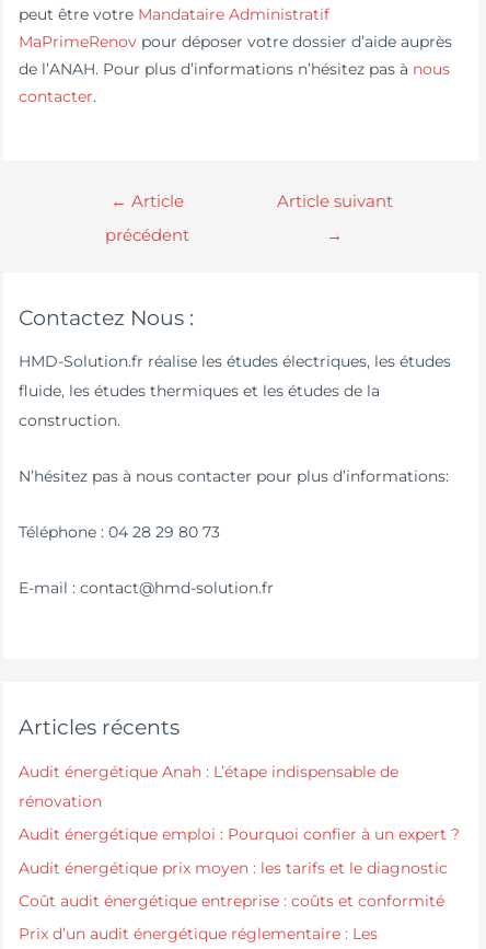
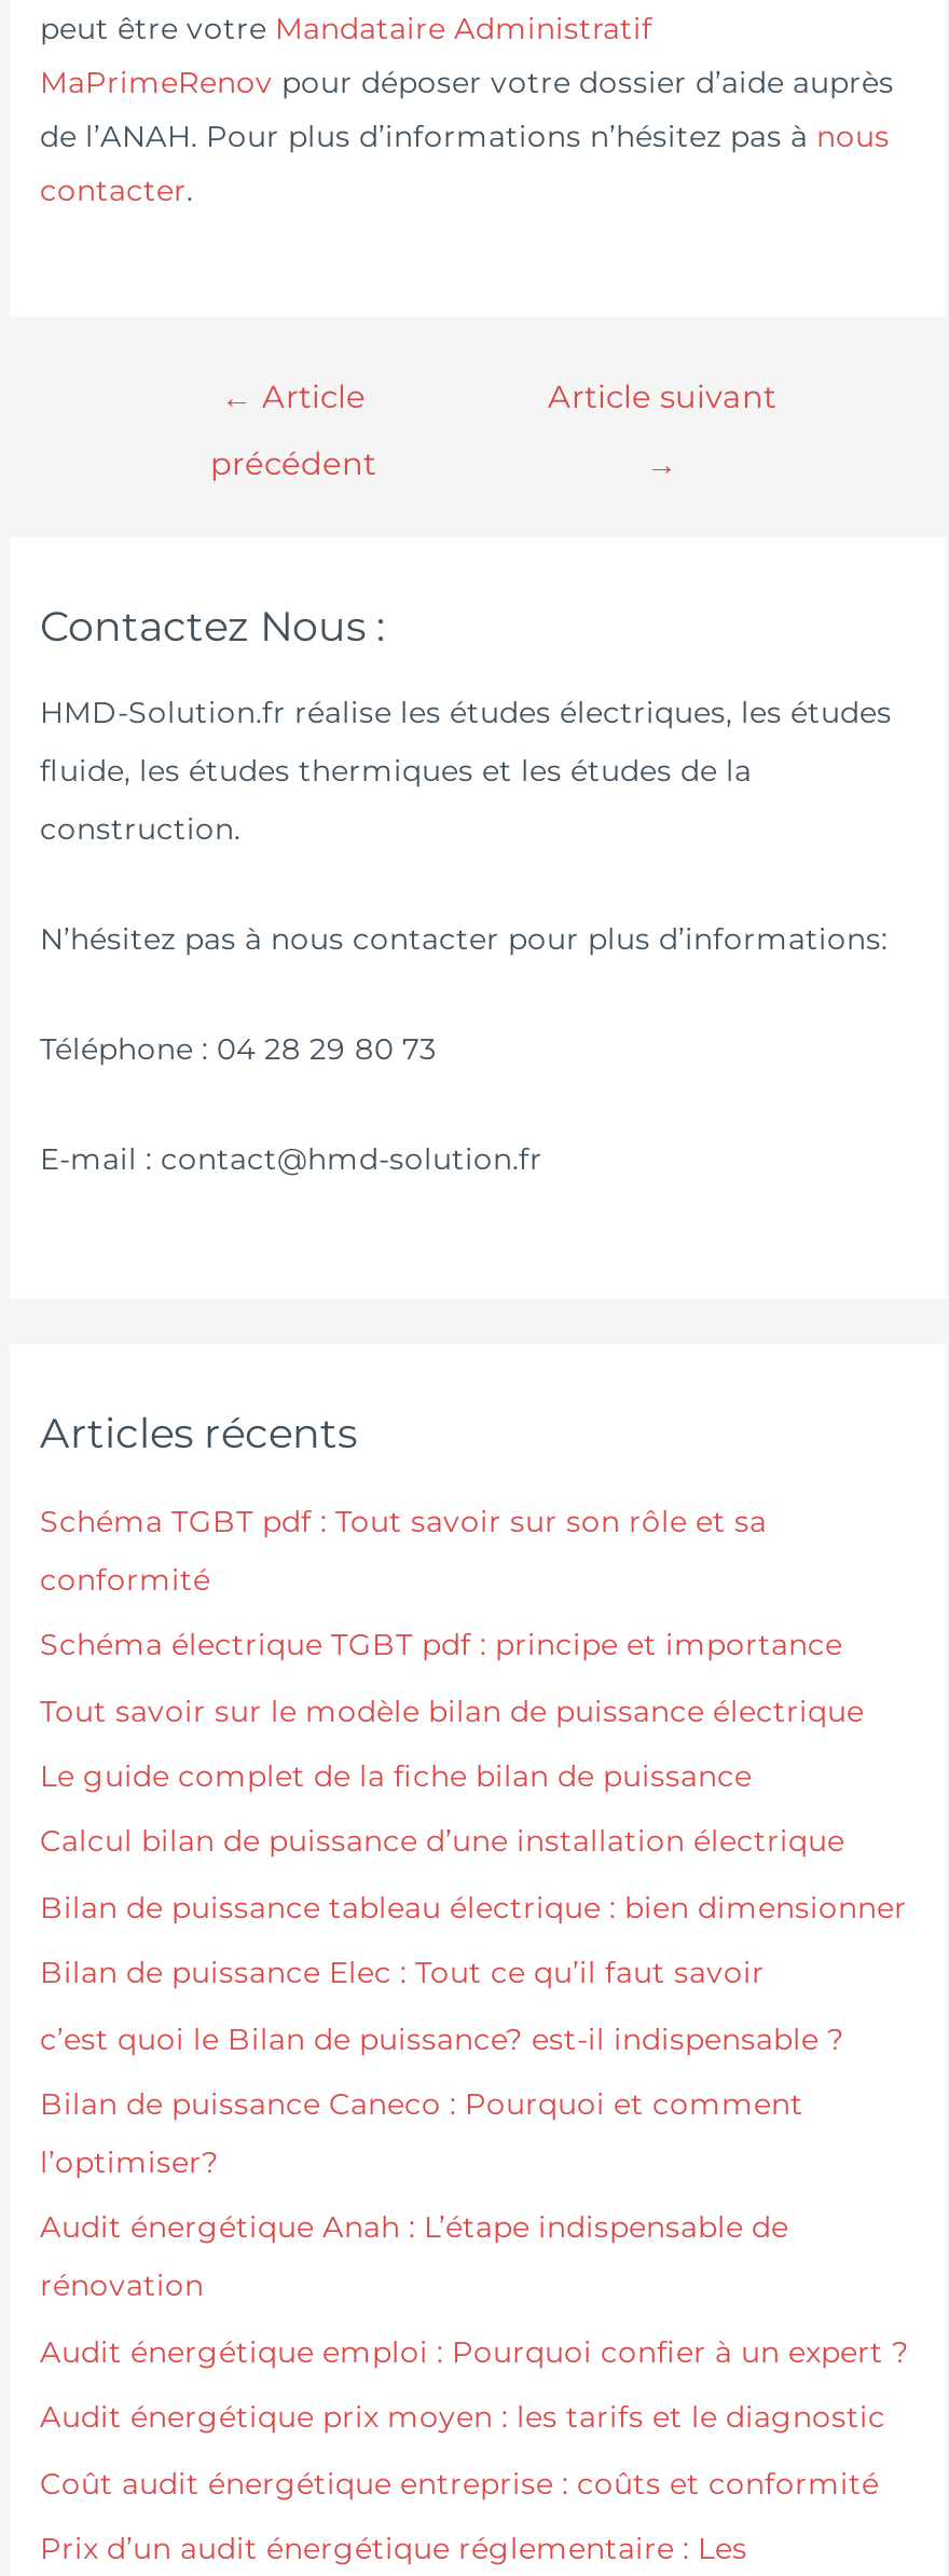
+ Schéma TGBT pdf : Tout savoir sur son rôle et sa
+ conformité
+ Schéma électrique TGBT pdf : principe et importance
+ Tout savoir sur le modèle bilan de puissance électrique
+ Le guide complet de la fiche bilan de puissance
+ Calcul bilan de puissance d’une installation électrique
+ Bilan de puissance tableau électrique : bien dimensionner
+ Bilan de puissance Elec : Tout ce qu’il faut savoir
+ c’est quoi le Bilan de puissance? est-il indispensable ?
+ Bilan de puissance Caneco : Pourquoi et comment
+ l’optimiser?
